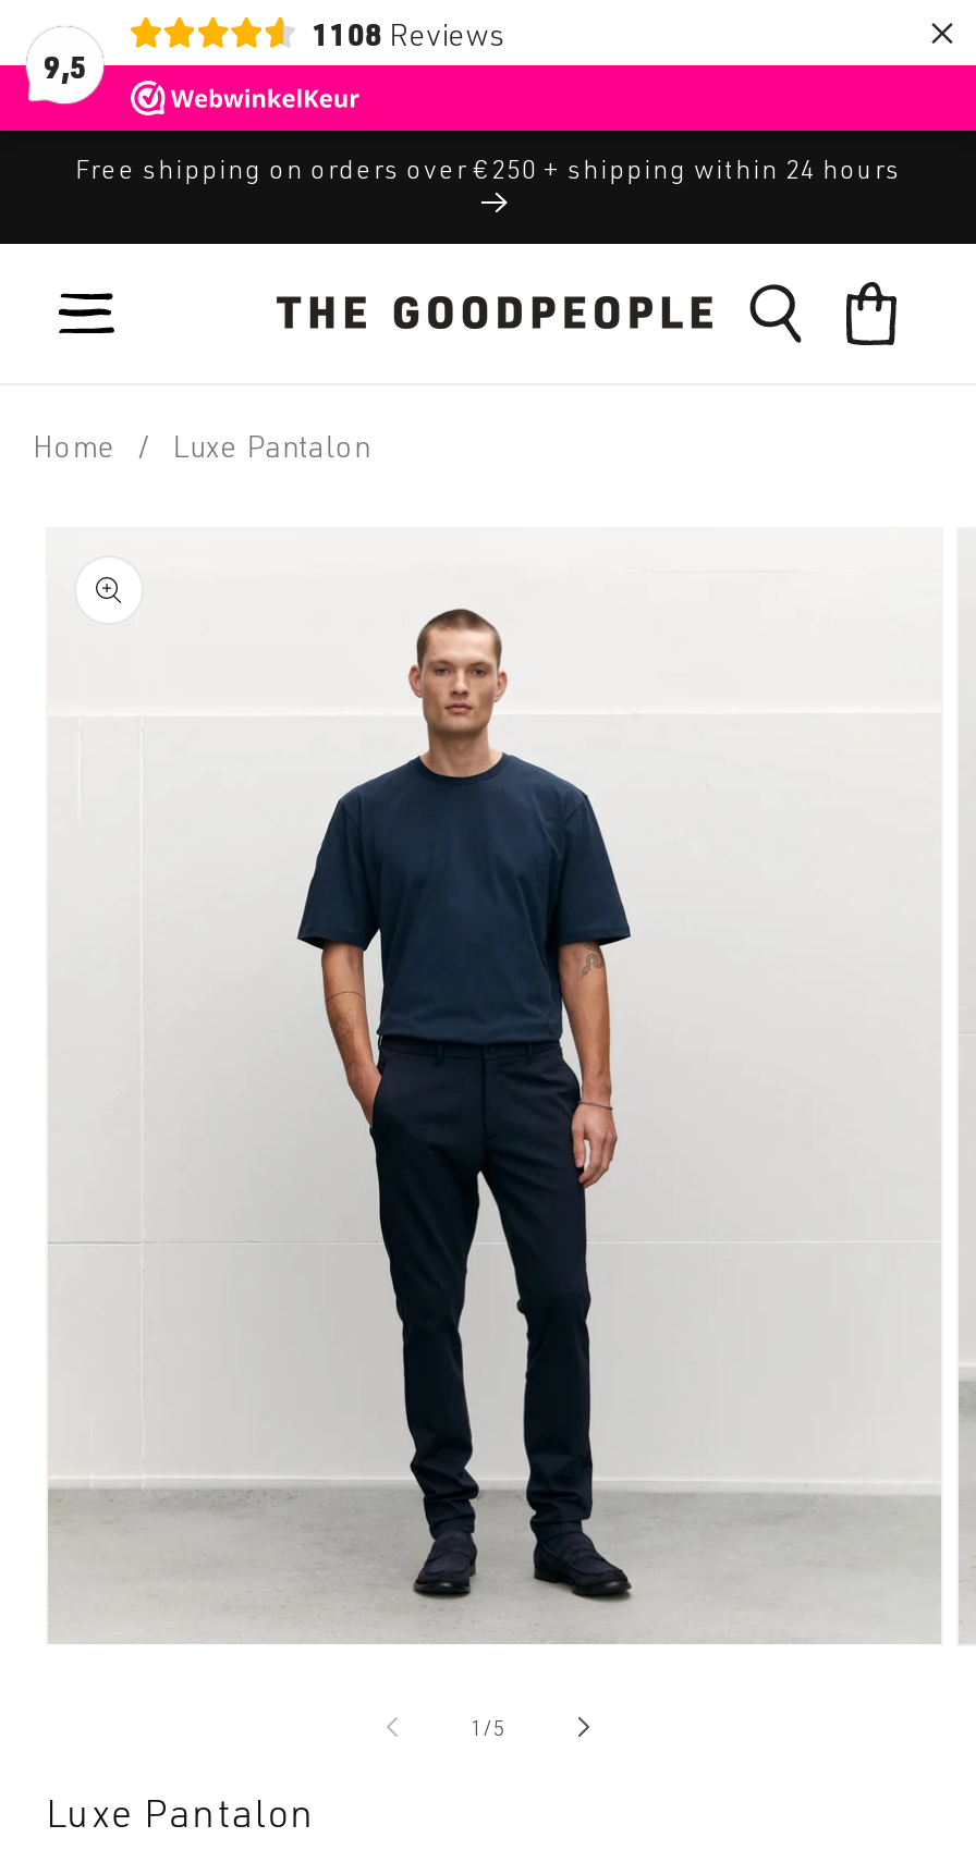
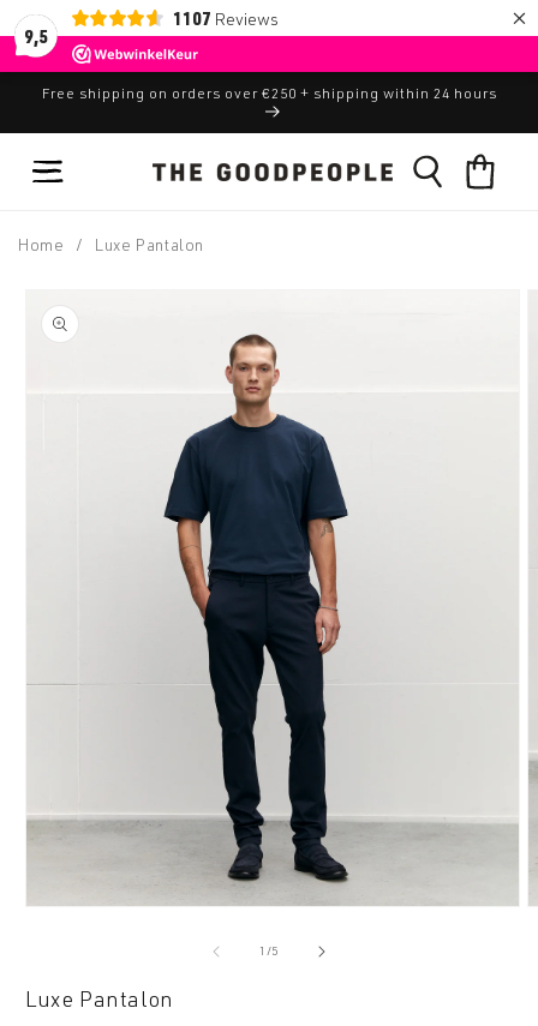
- 1108 Reviews
+ 1107 Reviews
